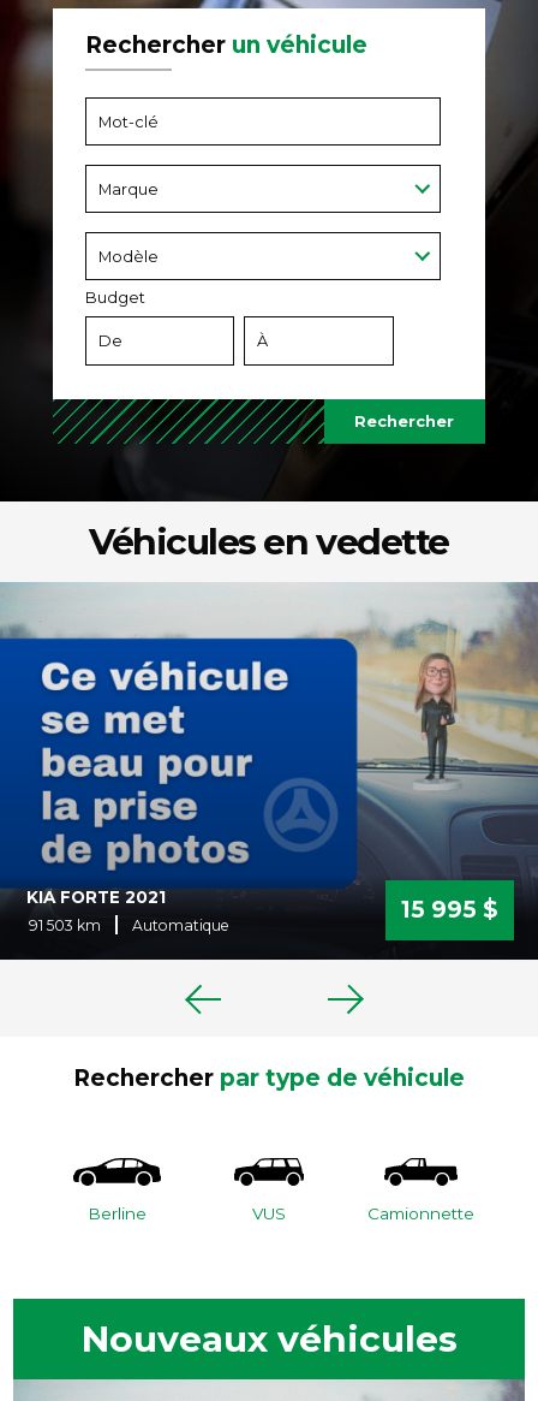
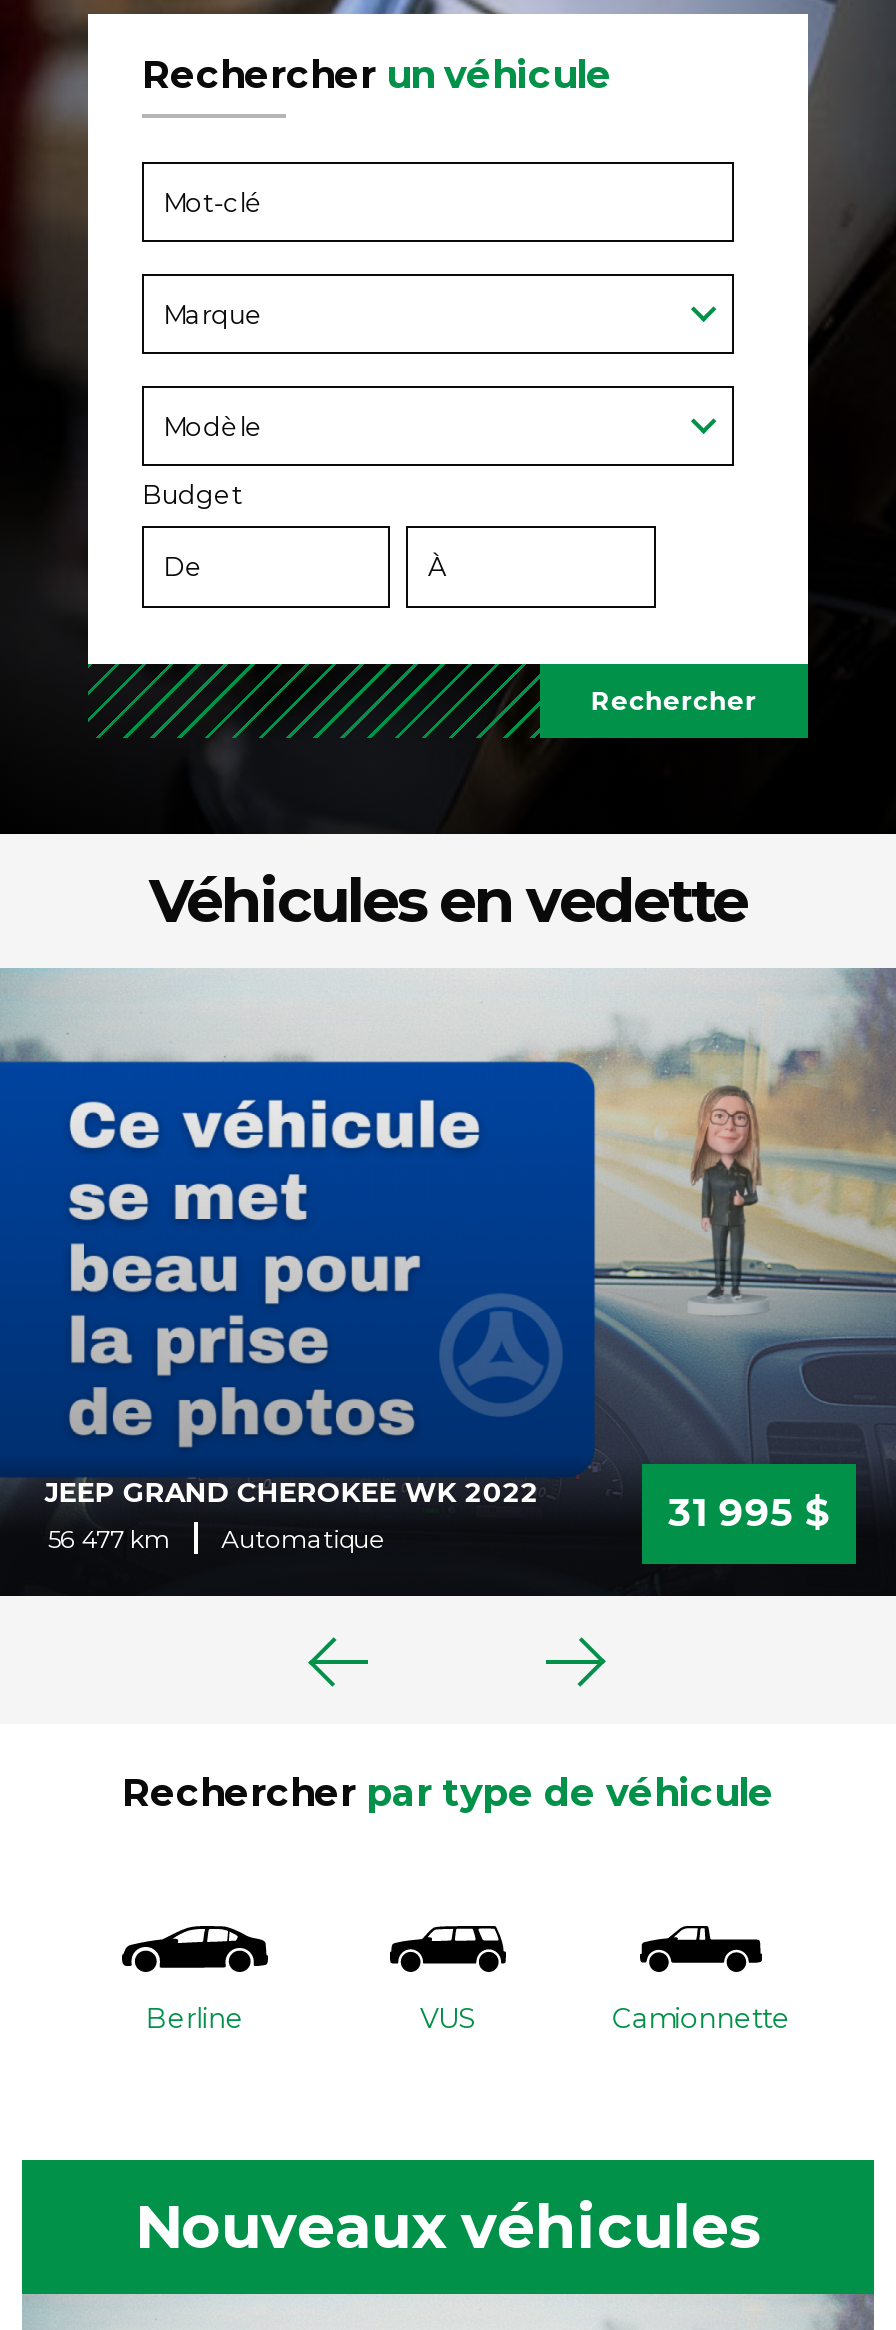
- KIA FORTE 2021
+ JEEP GRAND CHEROKEE WK 2022

- 15 995 $
+ 31 995 $

- 91 503 km Automatique
+ 56 477 km Automatique
